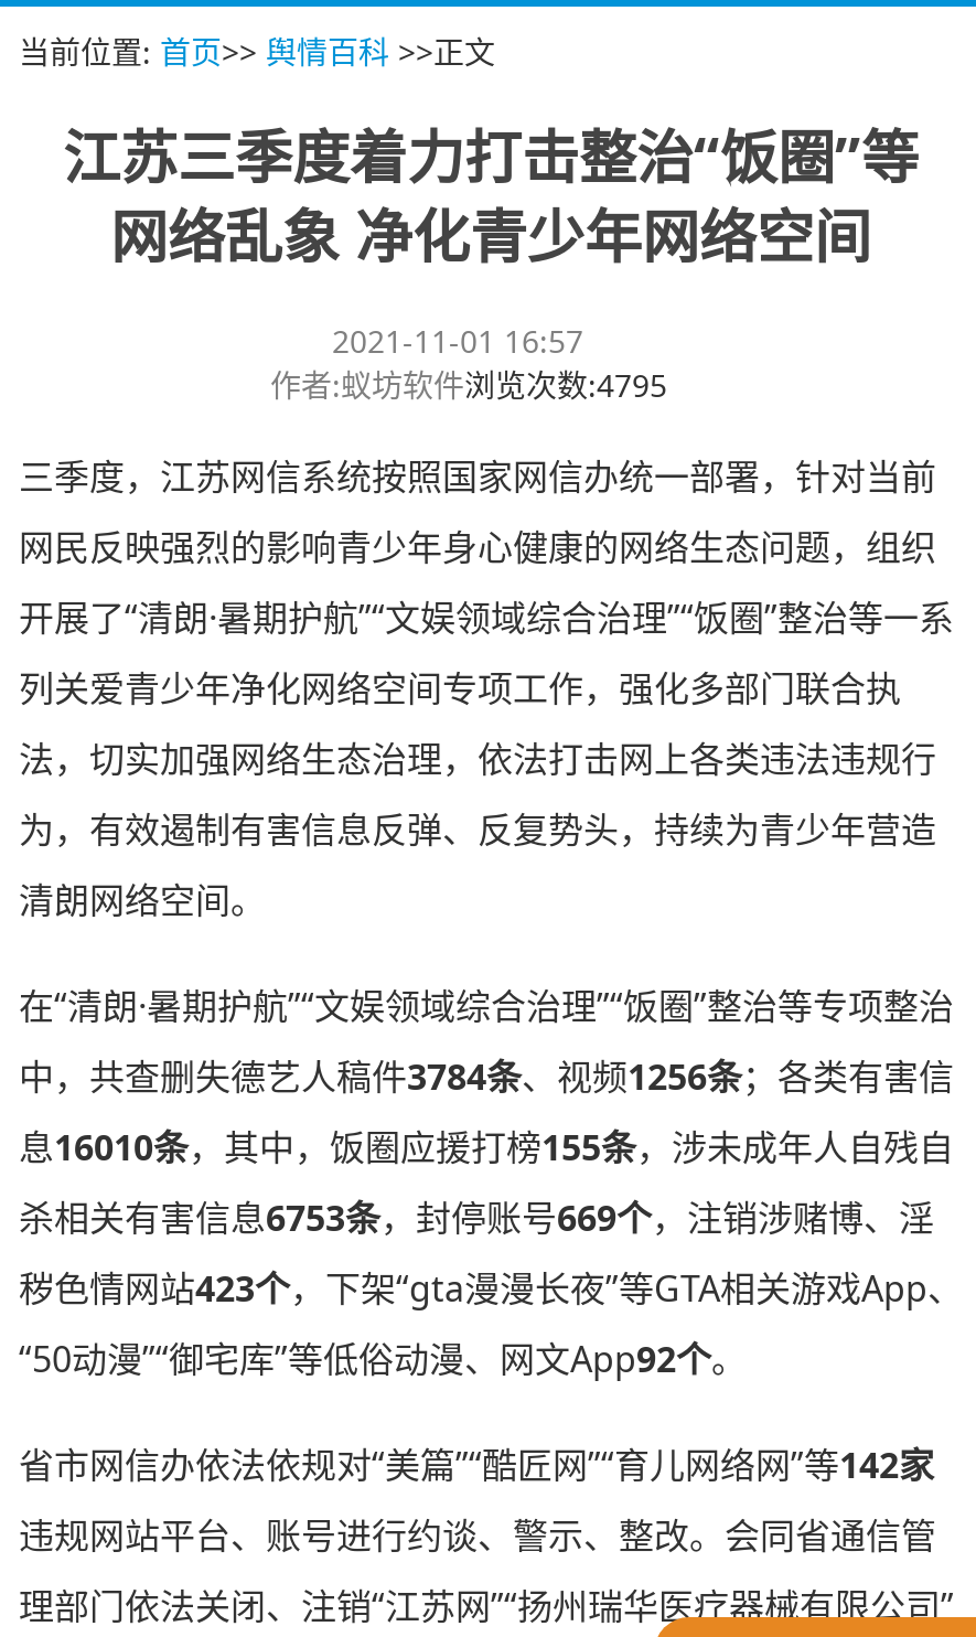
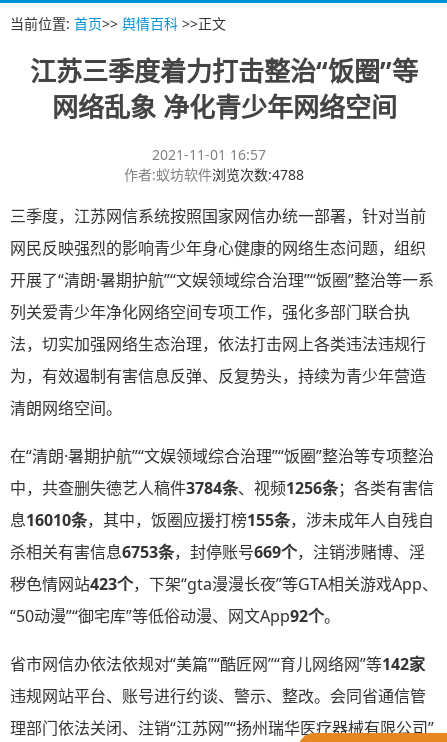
- 作者:蚁坊软件浏览次数:4795
+ 作者:蚁坊软件浏览次数:4788
